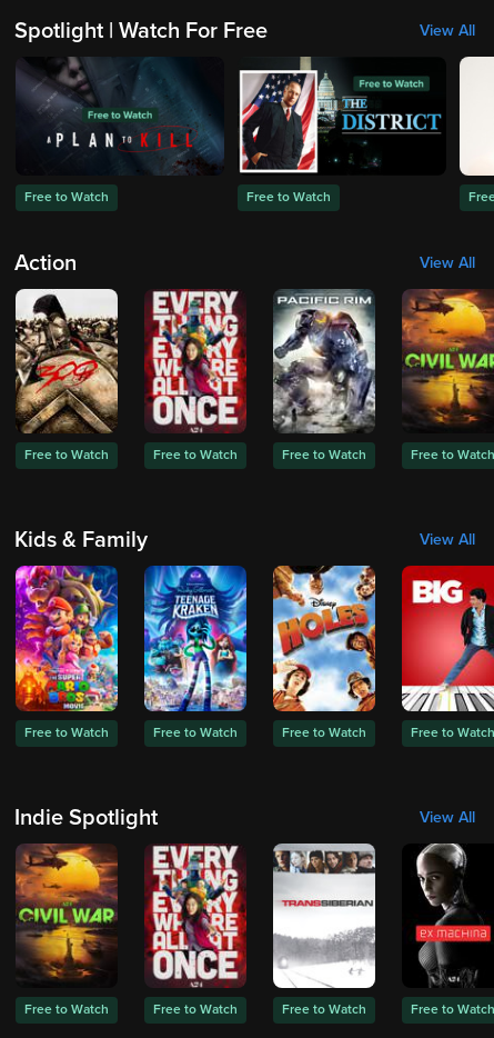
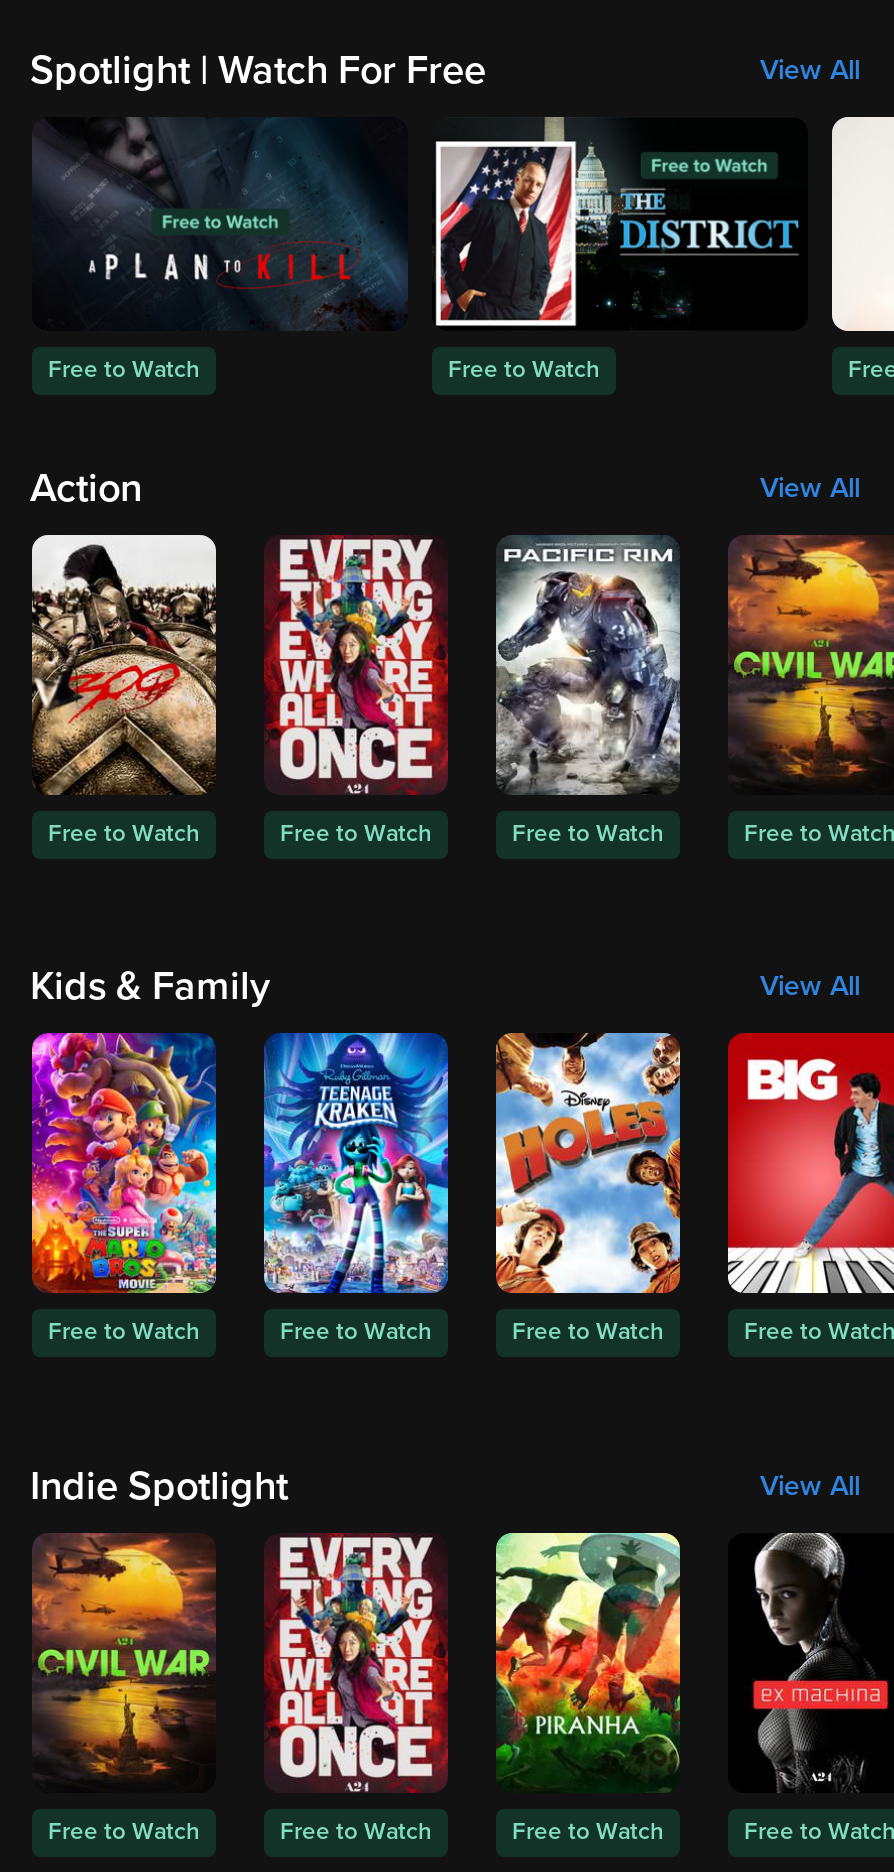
- [image]
+ [image]
